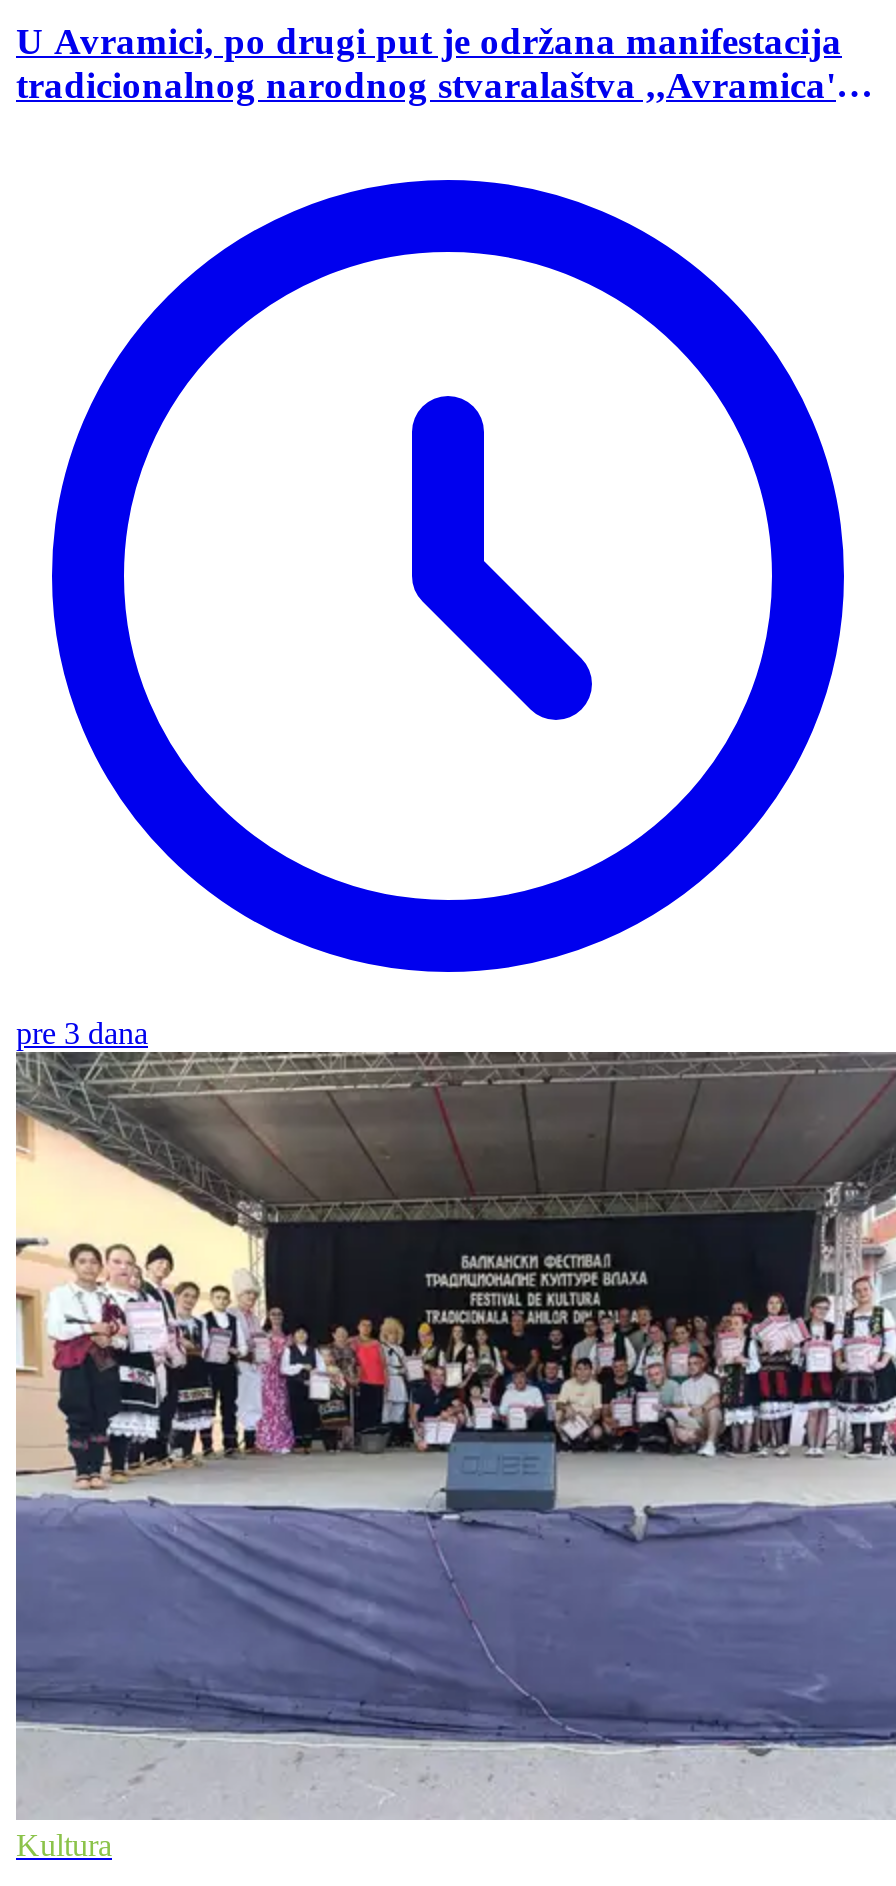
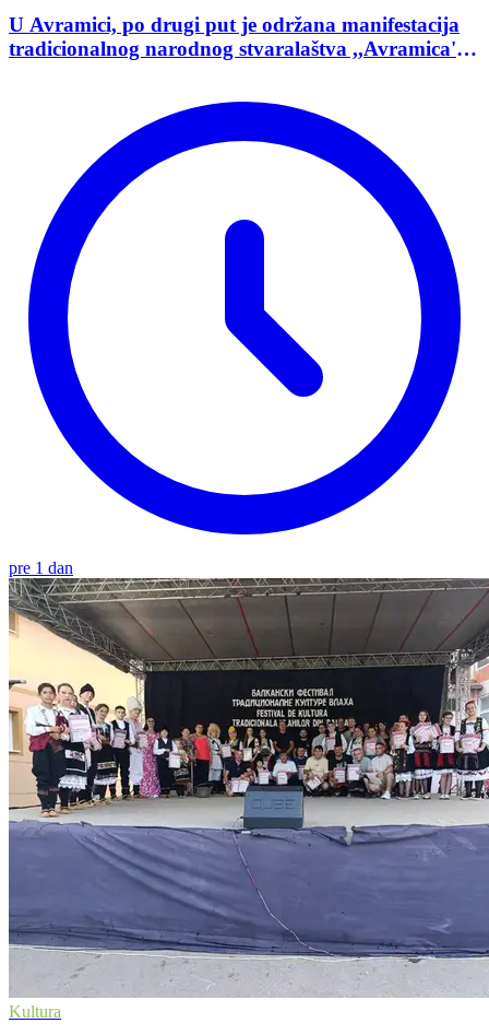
- pre 3 dana
+ pre 1 dan
